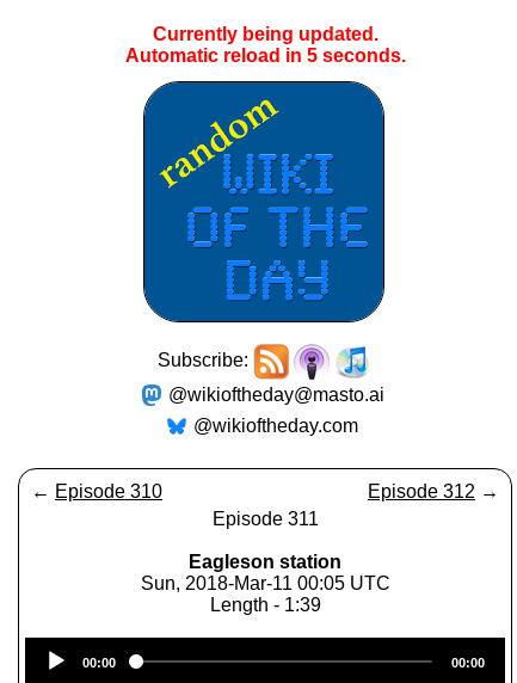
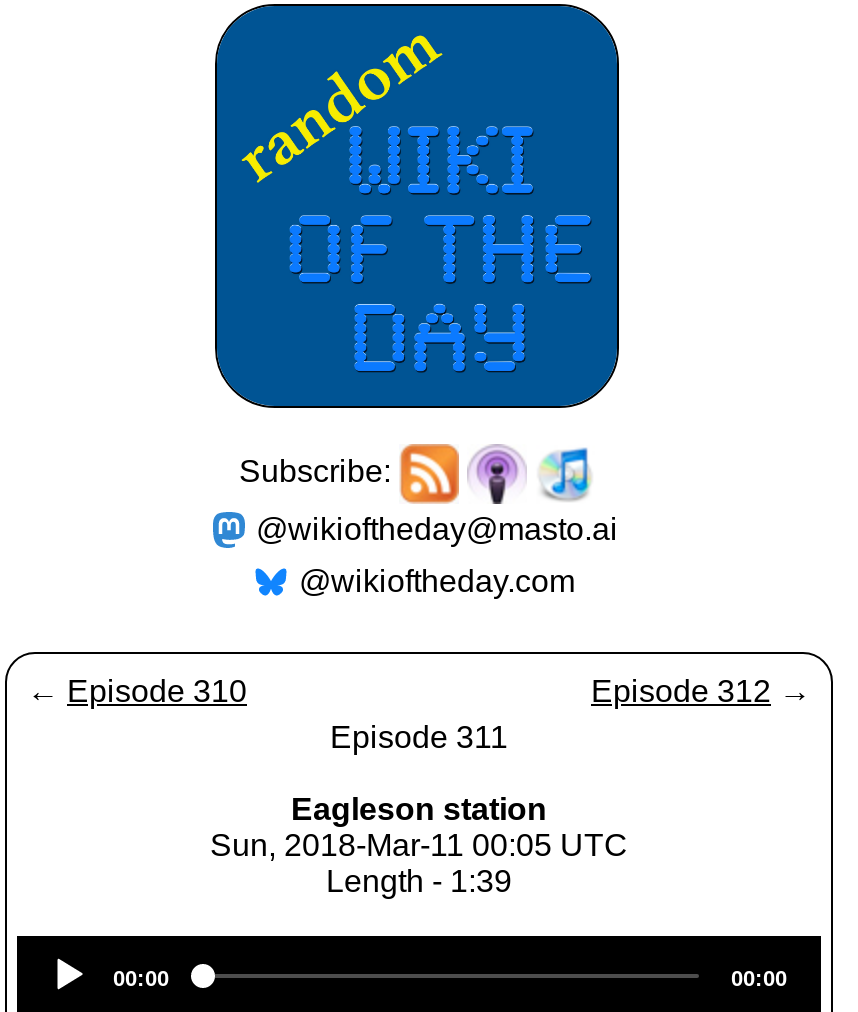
- Currently being updated.
- Automatic reload in 5 seconds.
